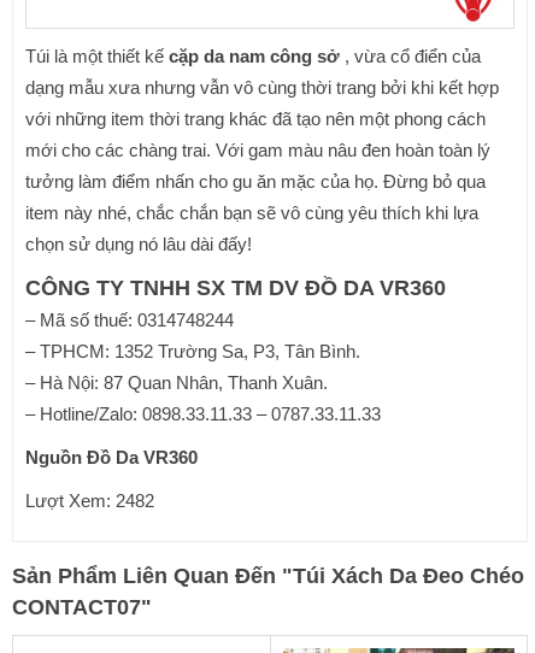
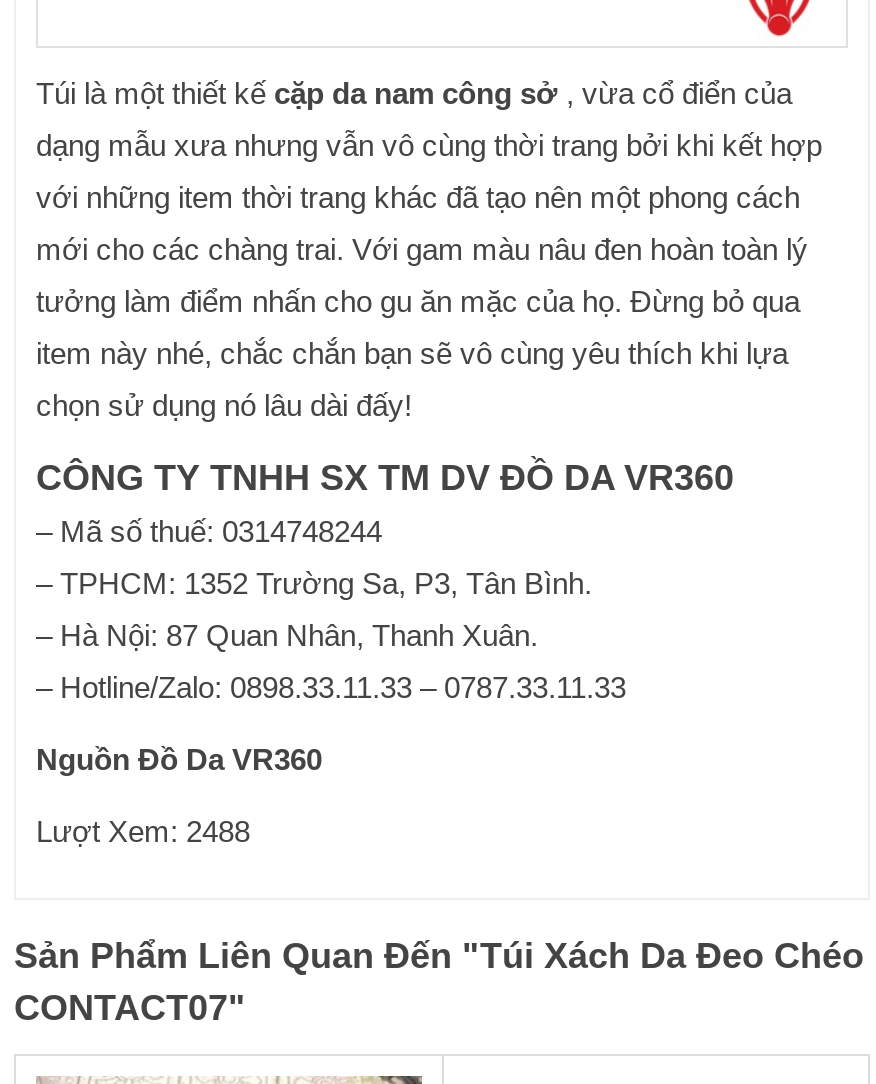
- Lượt Xem: 2482
+ Lượt Xem: 2488
